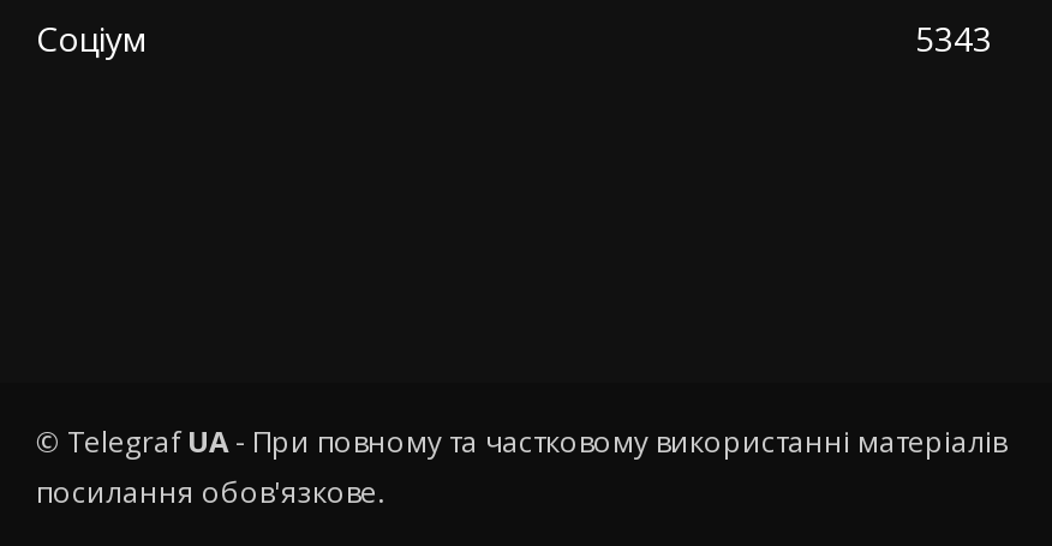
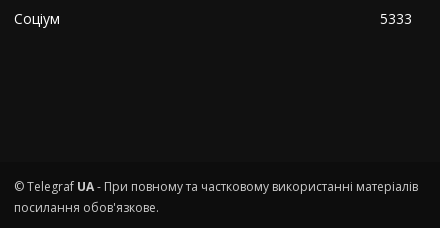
- 5343
+ 5333
